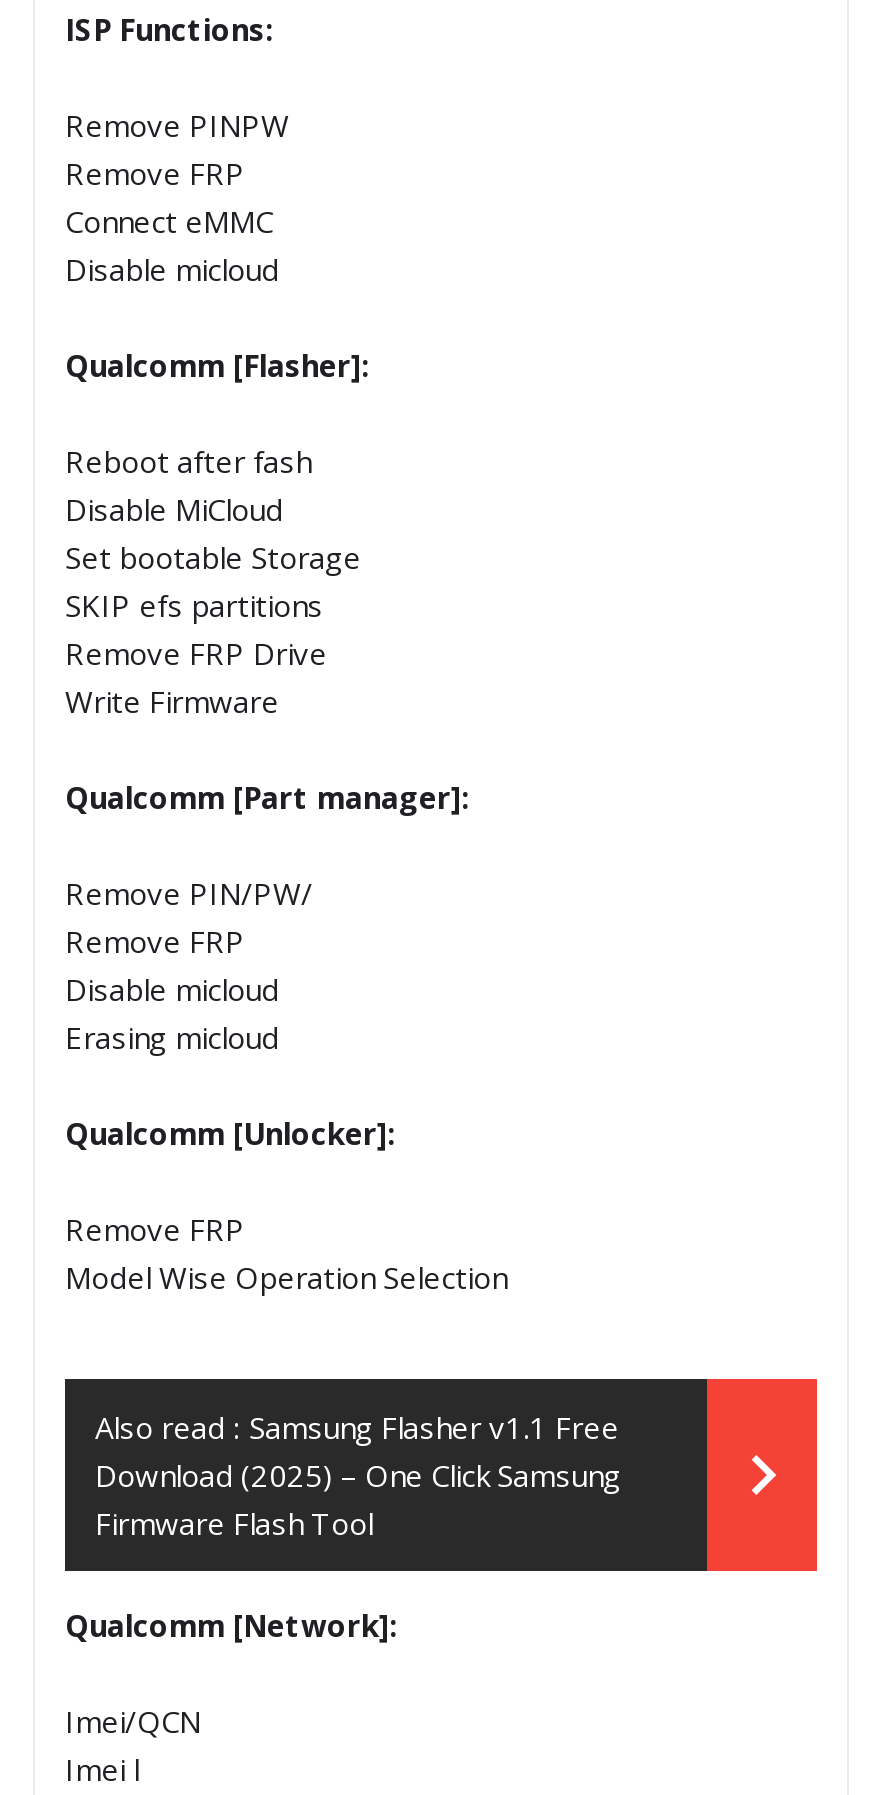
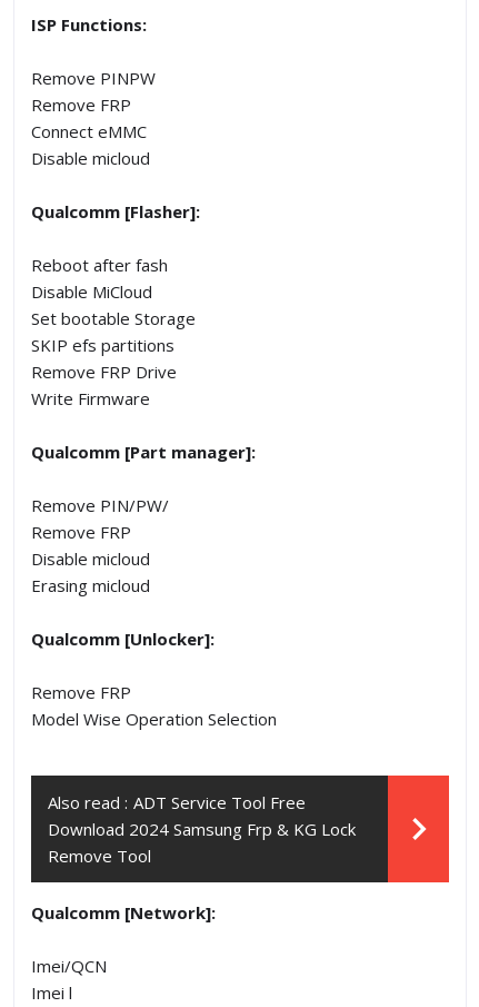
- Also read : Samsung Flasher v1.1 Free
- Download (2025) – One Click Samsung
- Firmware Flash Tool
+ Also read : ADT Service Tool Free
+ Download 2024 Samsung Frp & KG Lock
+ Remove Tool
